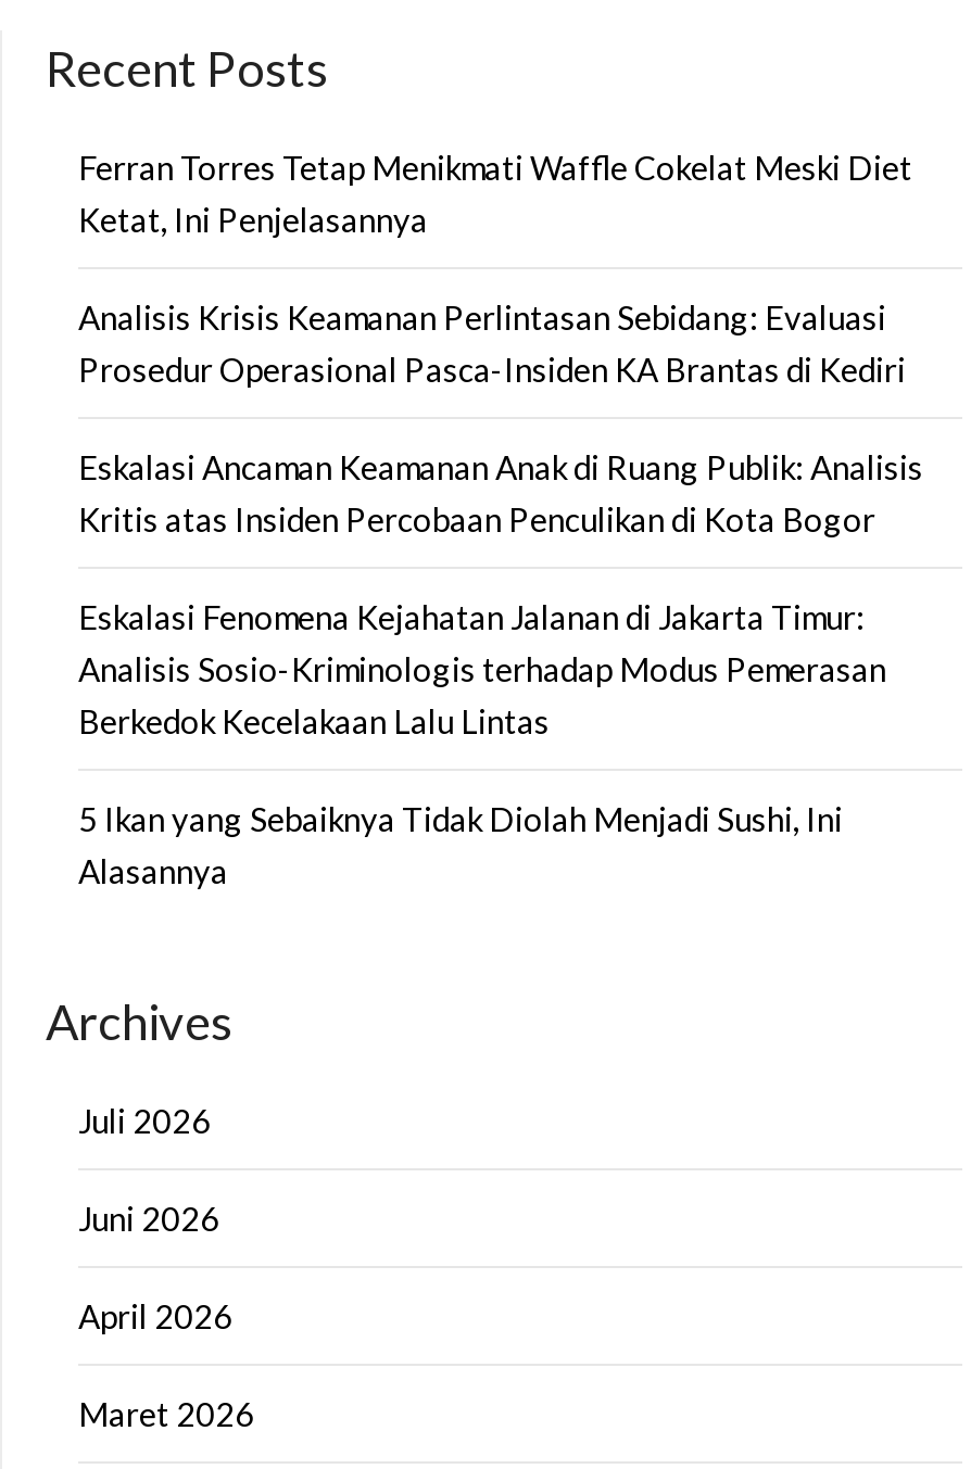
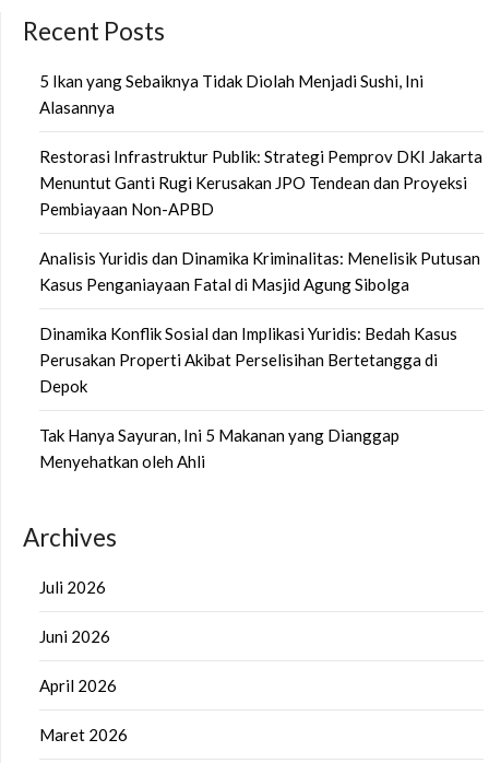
- Ferran Torres Tetap Menikmati Waffle Cokelat Meski Diet
- Ketat, Ini Penjelasannya
- Analisis Krisis Keamanan Perlintasan Sebidang: Evaluasi
- Prosedur Operasional Pasca-Insiden KA Brantas di Kediri
- Eskalasi Ancaman Keamanan Anak di Ruang Publik: Analisis
- Kritis atas Insiden Percobaan Penculikan di Kota Bogor
- Eskalasi Fenomena Kejahatan Jalanan di Jakarta Timur:
- Analisis Sosio-Kriminologis terhadap Modus Pemerasan
- Berkedok Kecelakaan Lalu Lintas

moved up: 5 Ikan yang Sebaiknya Tidak Diolah Menjadi Sushi, Ini | Alasannya

+ Restorasi Infrastruktur Publik: Strategi Pemprov DKI Jakarta
+ Menuntut Ganti Rugi Kerusakan JPO Tendean dan Proyeksi
+ Pembiayaan Non-APBD
+ Analisis Yuridis dan Dinamika Kriminalitas: Menelisik Putusan
+ Kasus Penganiayaan Fatal di Masjid Agung Sibolga
+ Dinamika Konflik Sosial dan Implikasi Yuridis: Bedah Kasus
+ Perusakan Properti Akibat Perselisihan Bertetangga di
+ Depok
+ Tak Hanya Sayuran, Ini 5 Makanan yang Dianggap
+ Menyehatkan oleh Ahli
